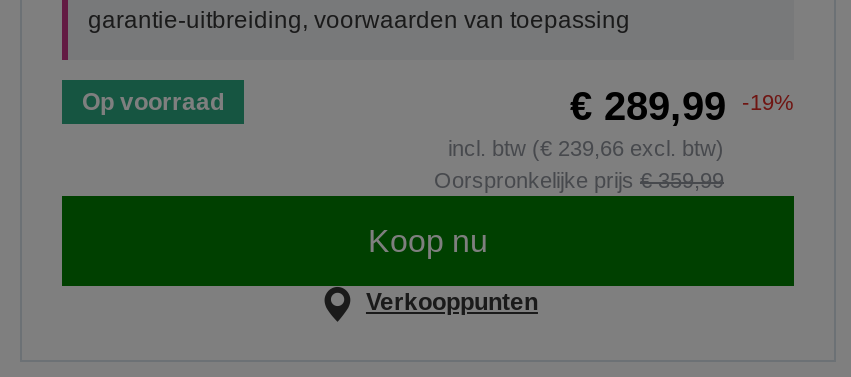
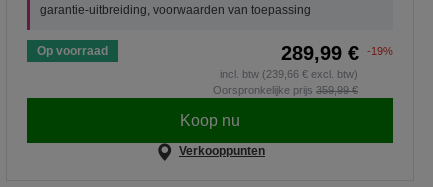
- € 289,99 -19%
+ 289,99 € -19%

- incl. btw (€ 239,66 excl. btw)
+ incl. btw (239,66 € excl. btw)

- Oorspronkelijke prijs € 359,99
+ Oorspronkelijke prijs 359,99 €
